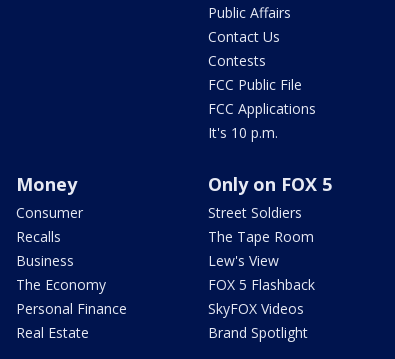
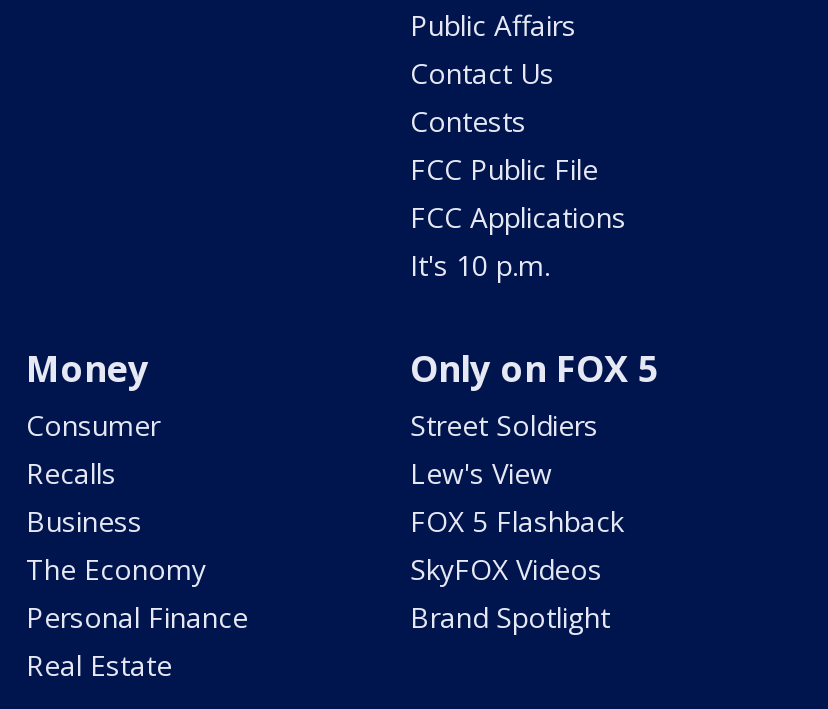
- The Tape Room

moved up: Lew's View | FOX 5 Flashback | SkyFOX Videos | Brand Spotlight
